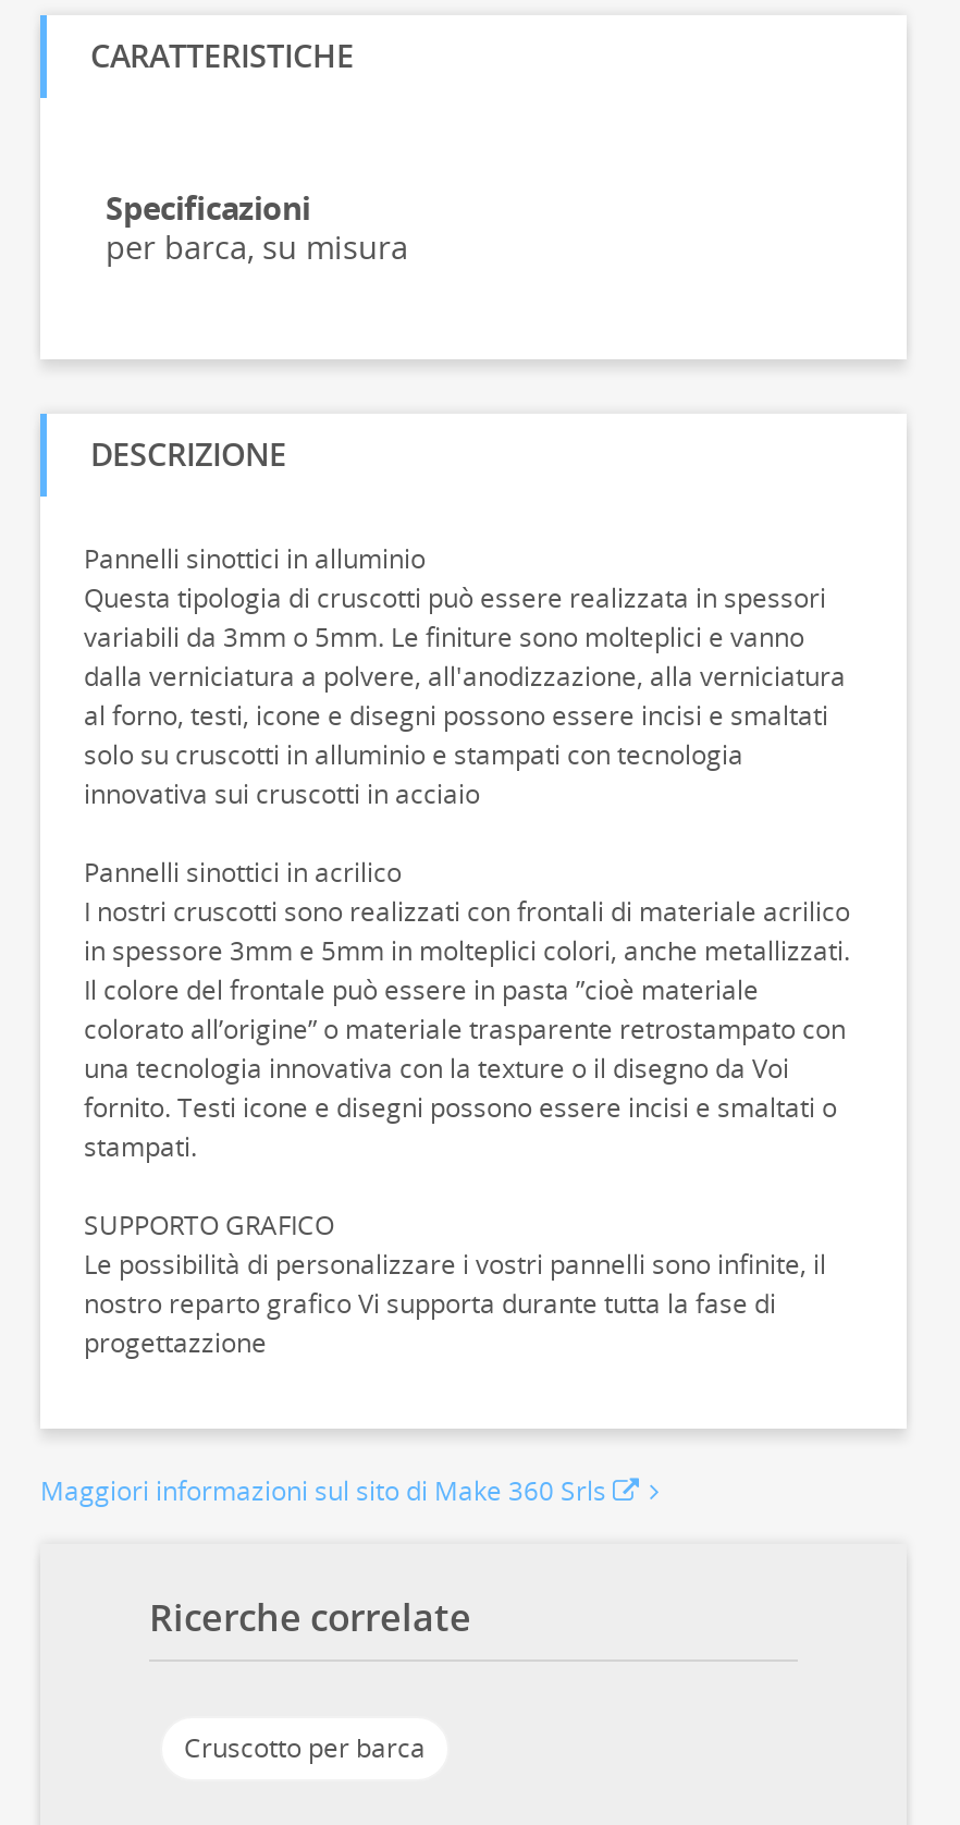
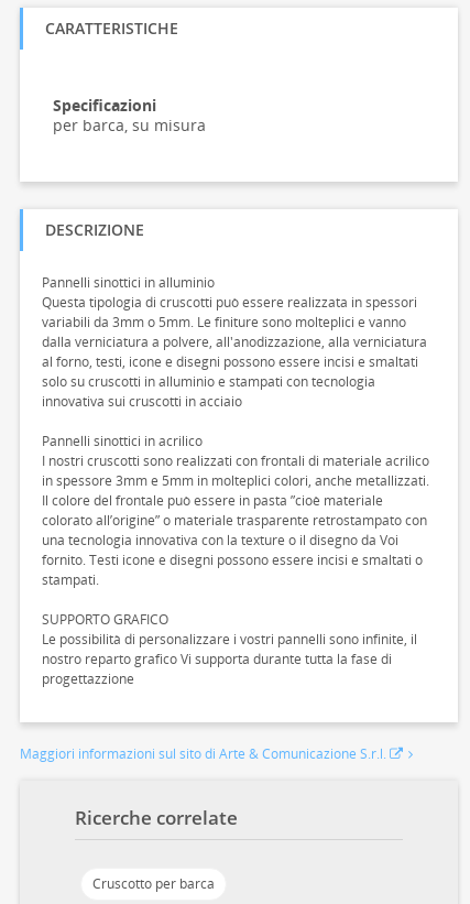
- Maggiori informazioni sul sito di Make 360 Srls
+ Maggiori informazioni sul sito di Arte & Comunicazione S.r.l.
